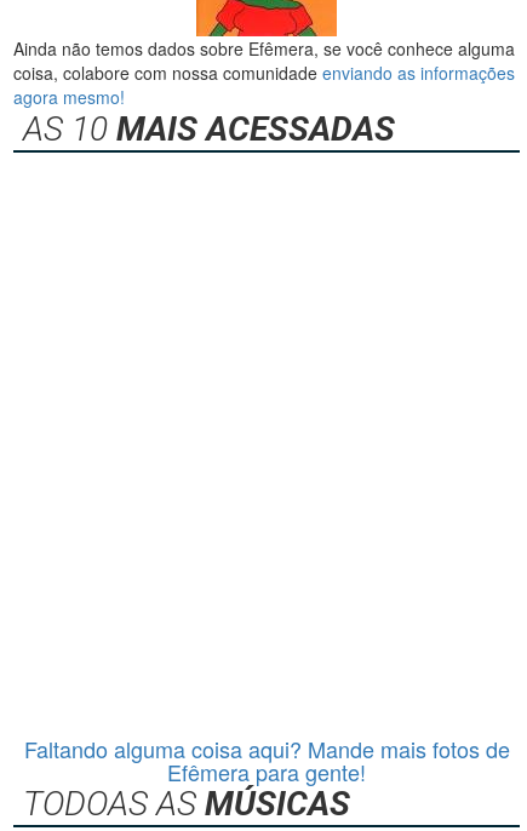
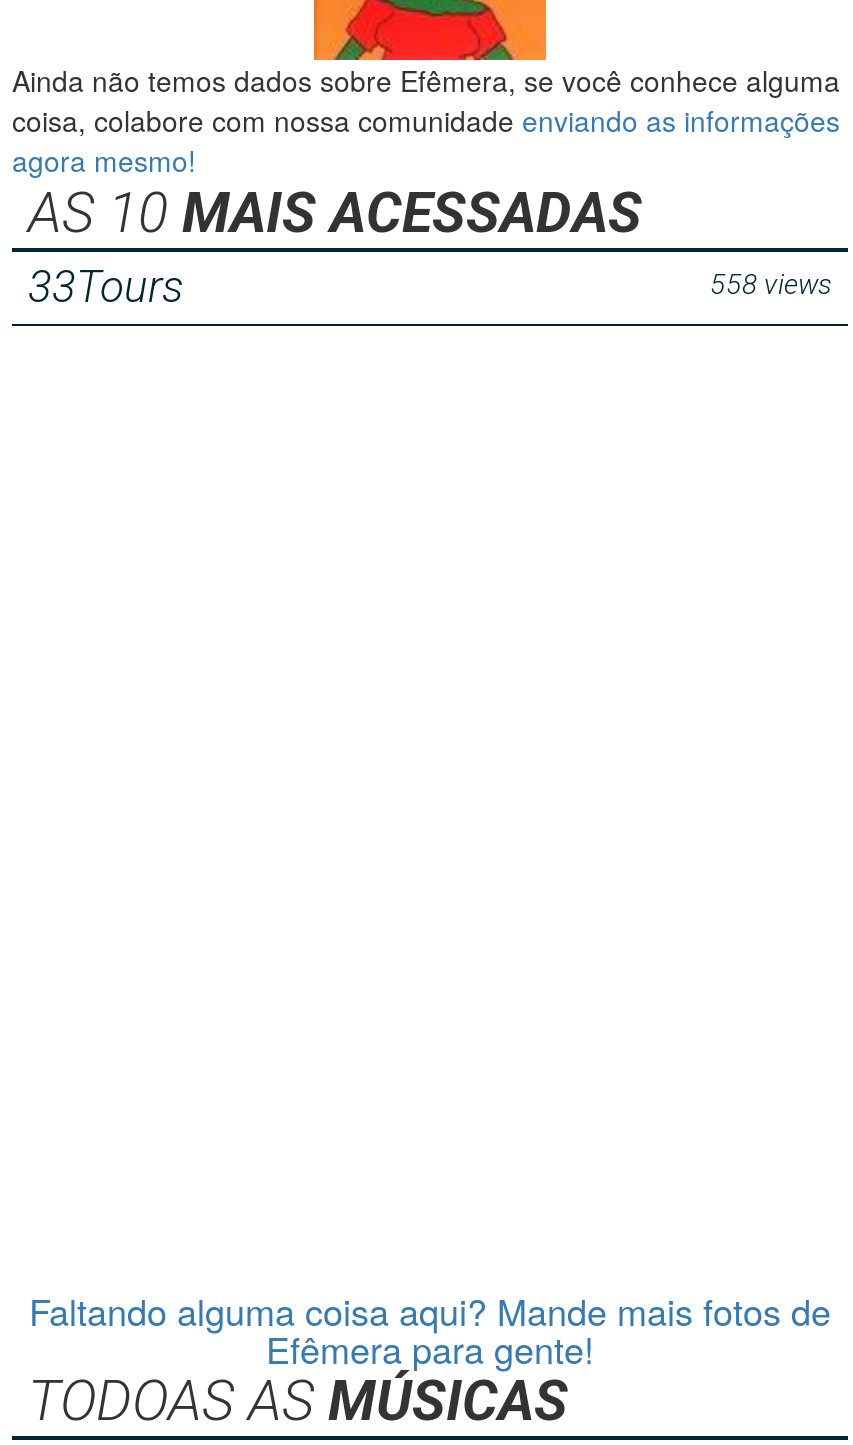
+ 33Tours
+ 558 views
